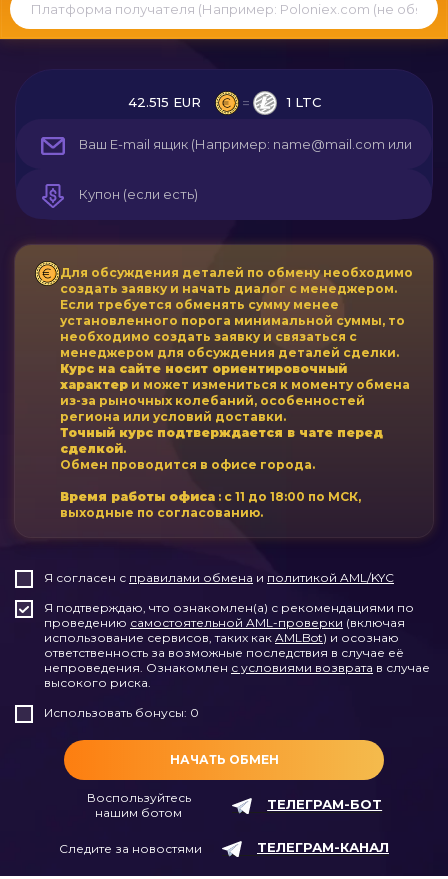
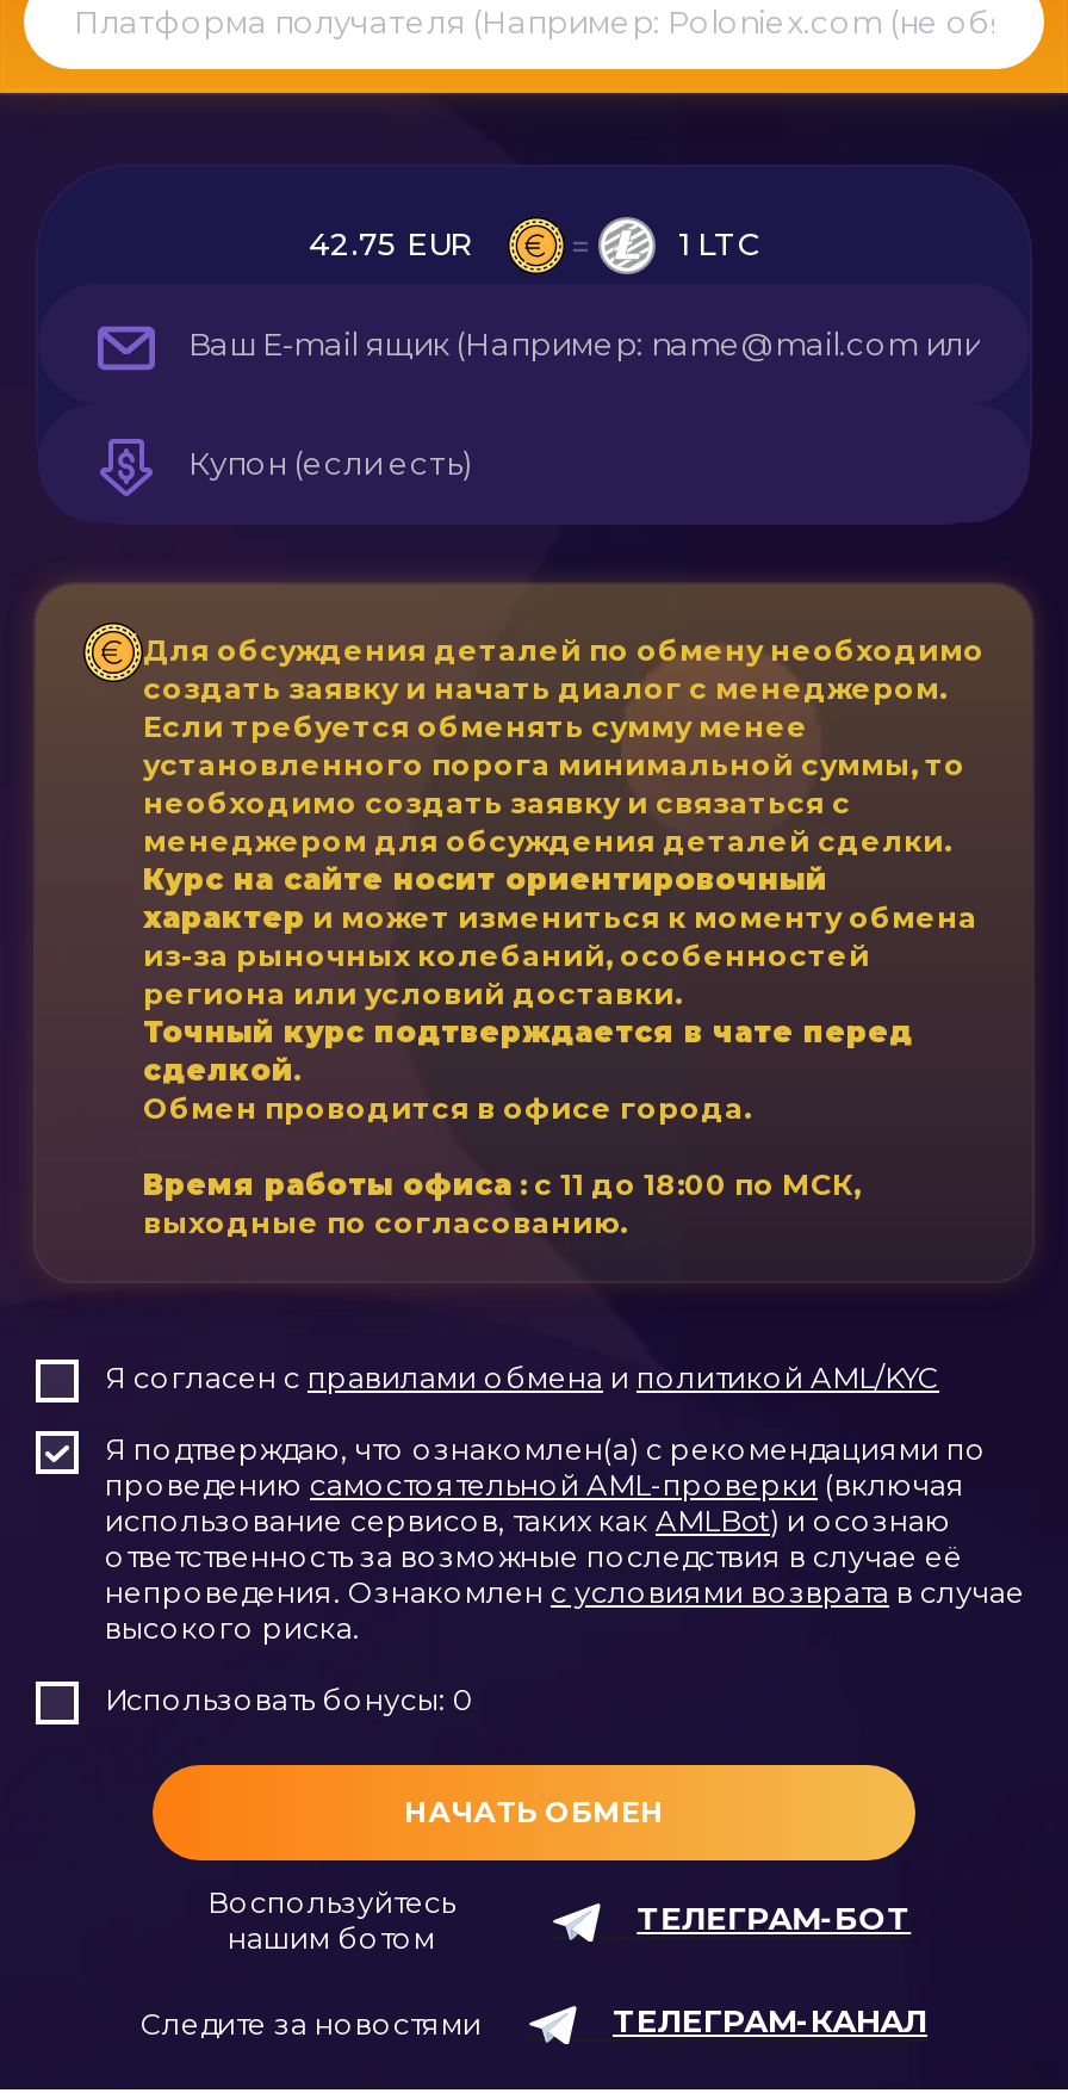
- 42.515 EUR
+ 42.75 EUR
